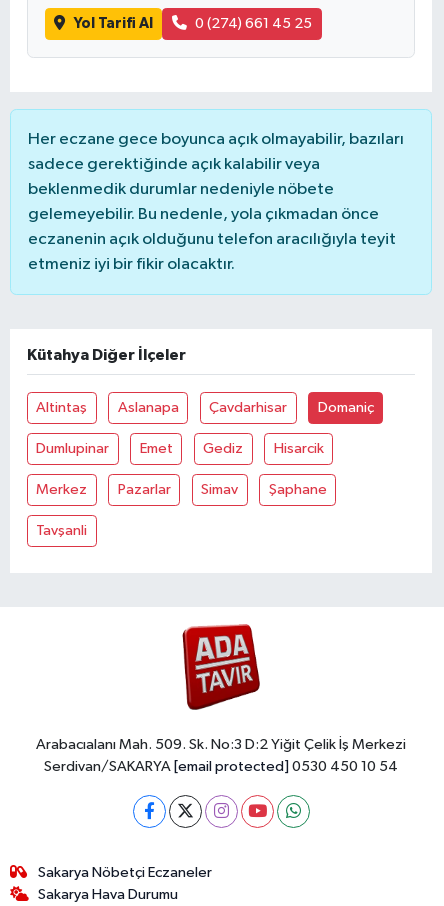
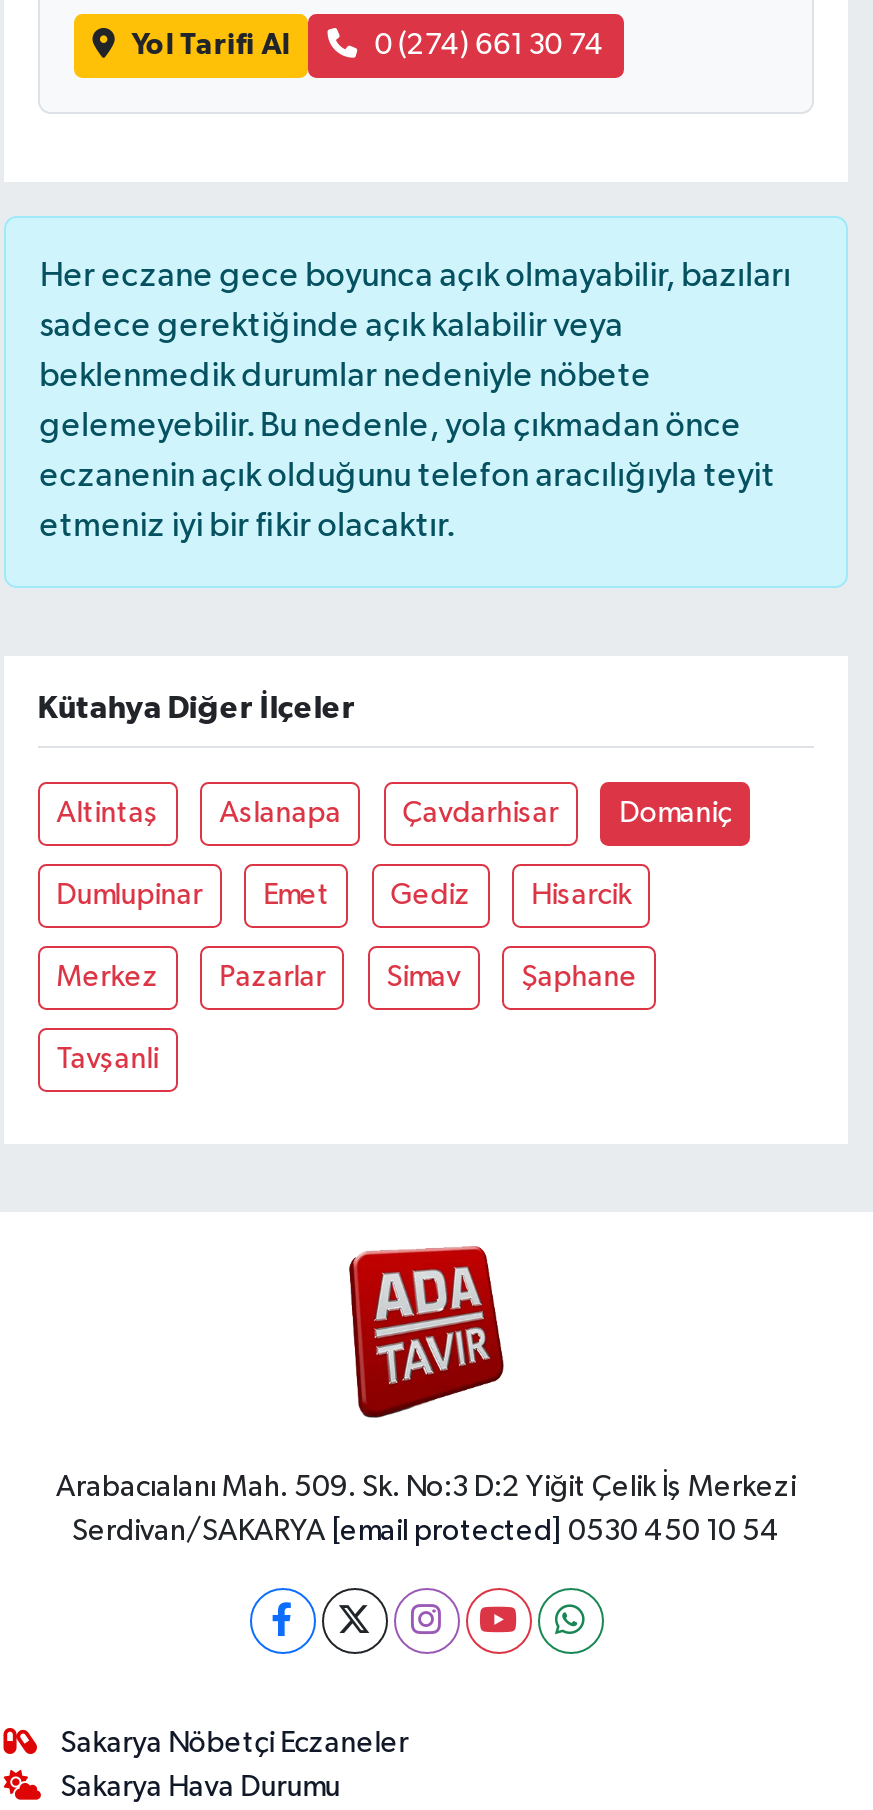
- 0 (274) 661 45 25
+ 0 (274) 661 30 74
